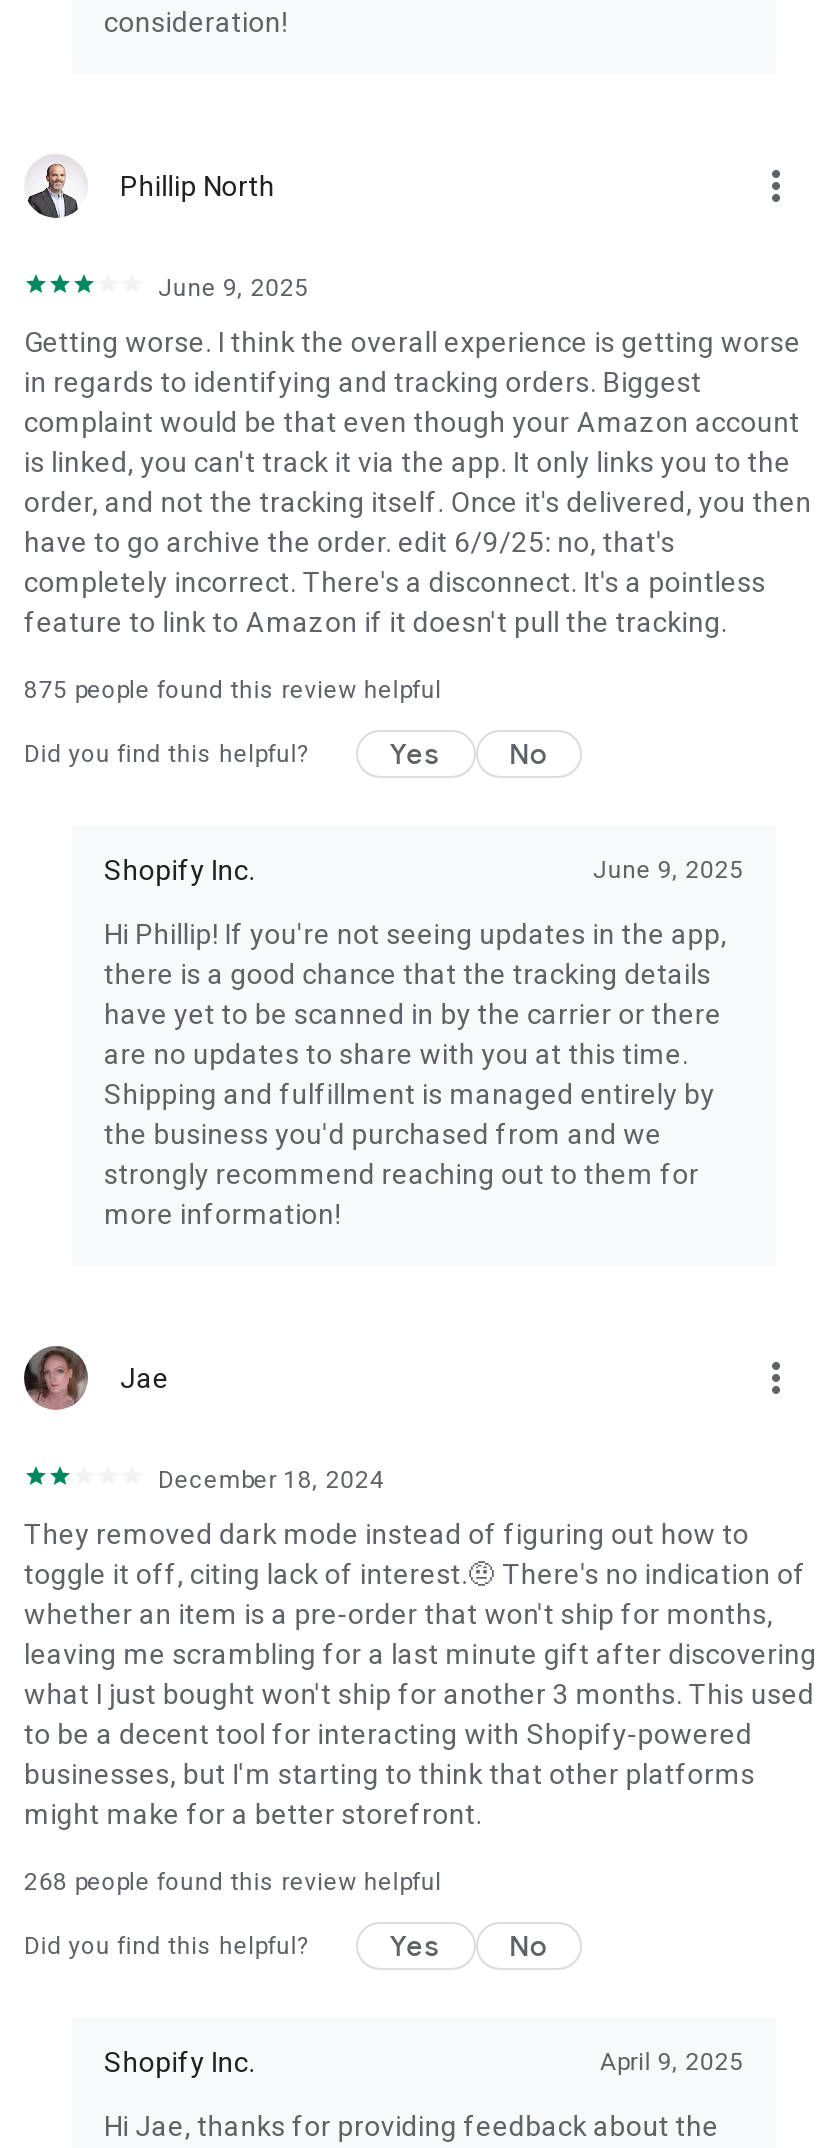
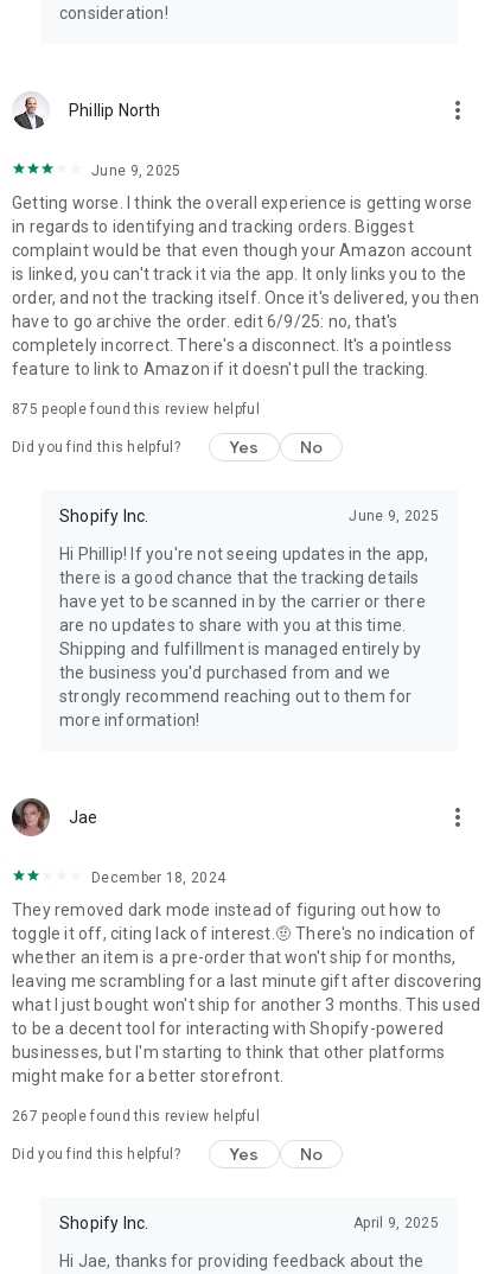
- 268 people found this review helpful
+ 267 people found this review helpful
